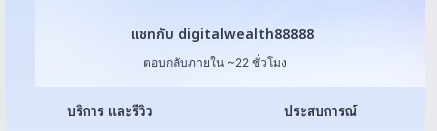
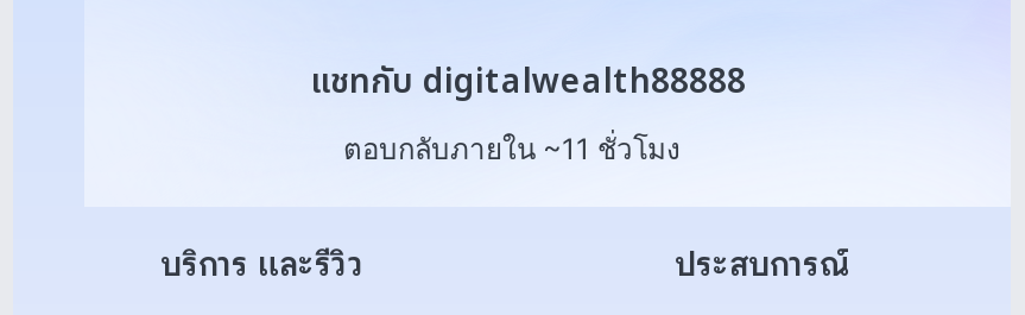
- ตอบกลับภายใน ~22 ชั่วโมง
+ ตอบกลับภายใน ~11 ชั่วโมง
